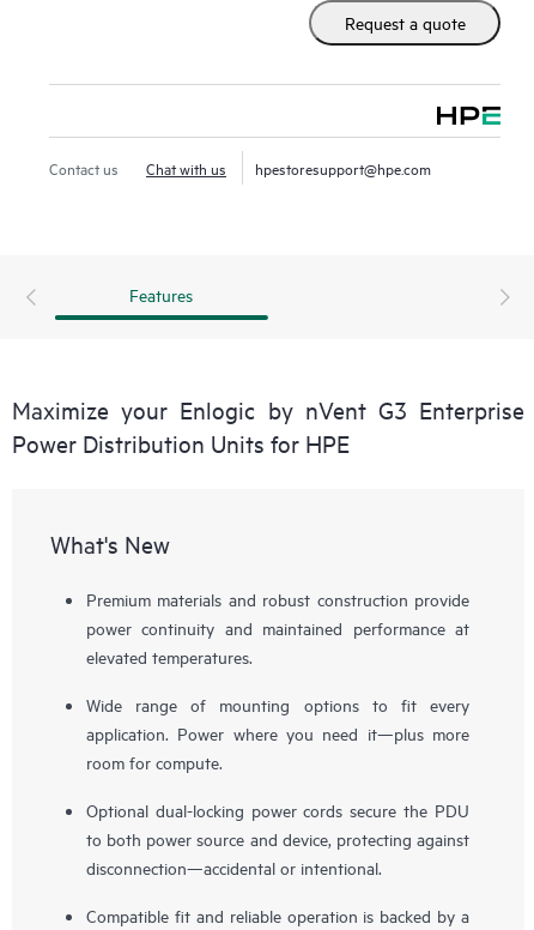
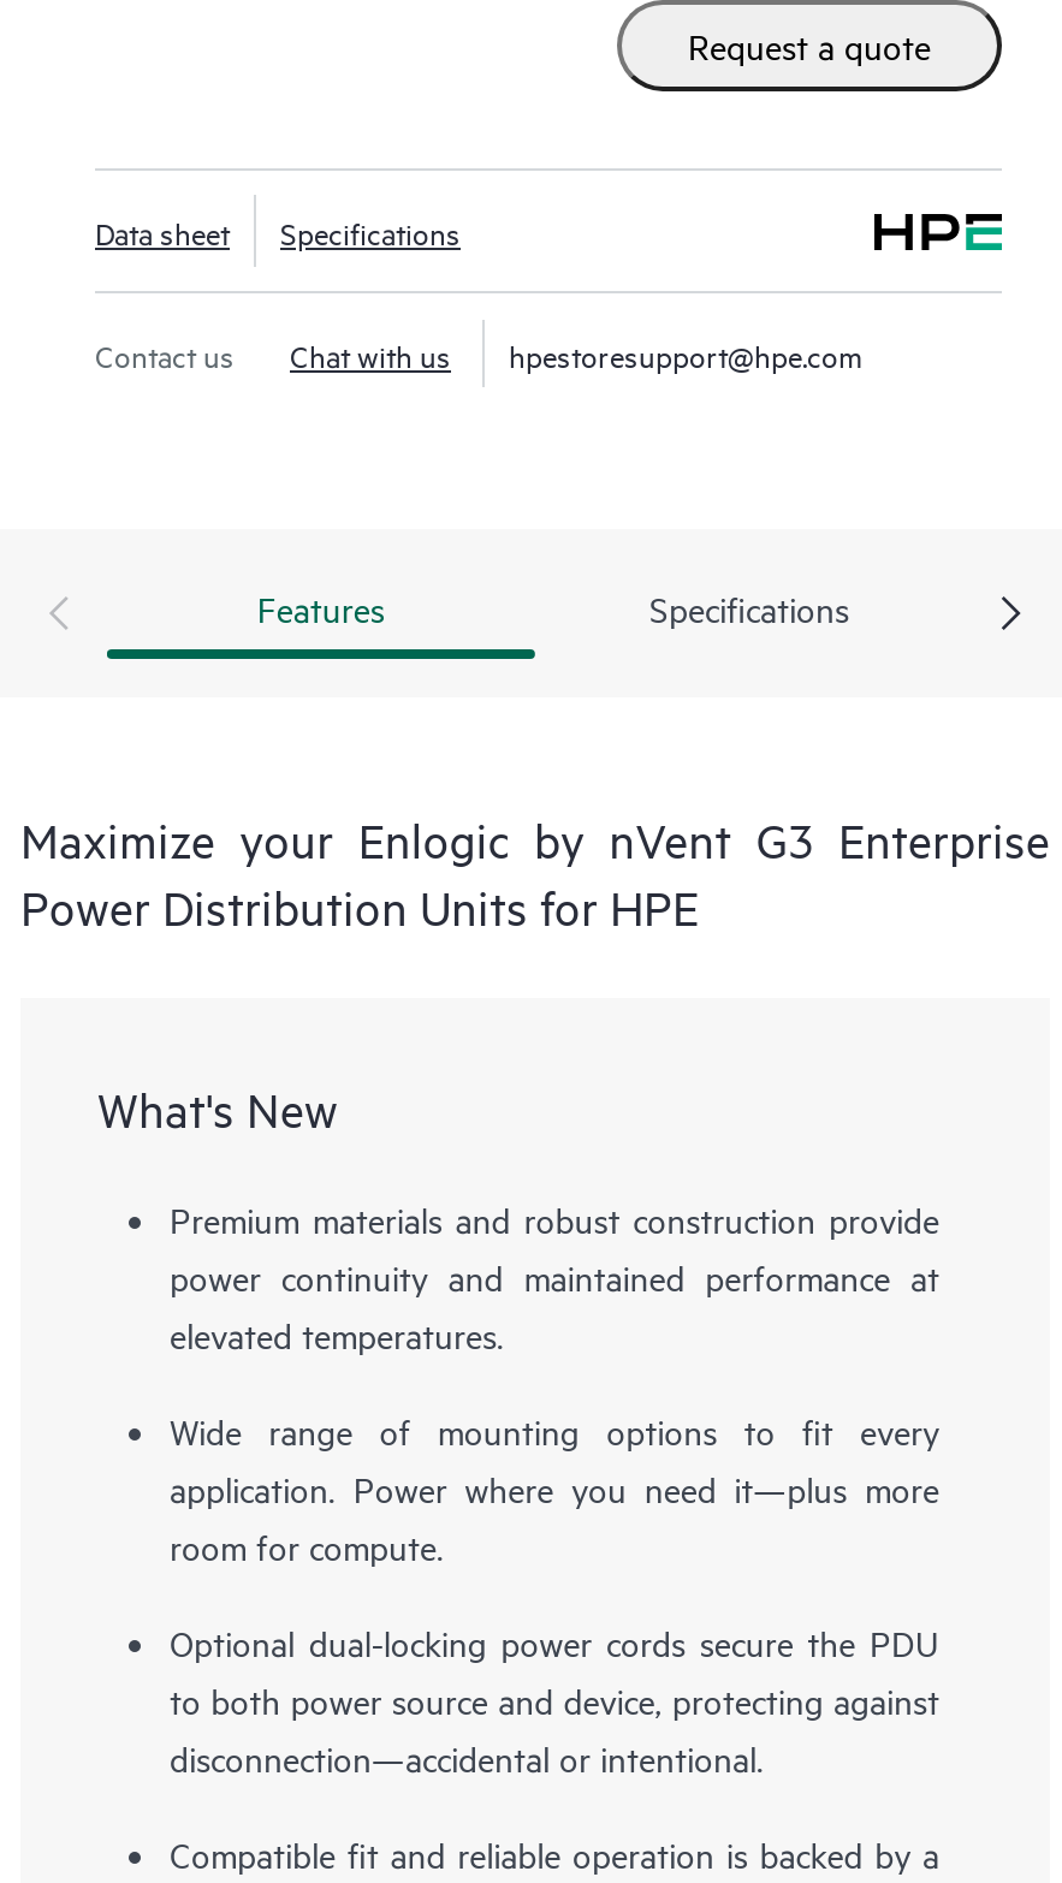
+ Data sheet
+ Specifications

+ Specifications
